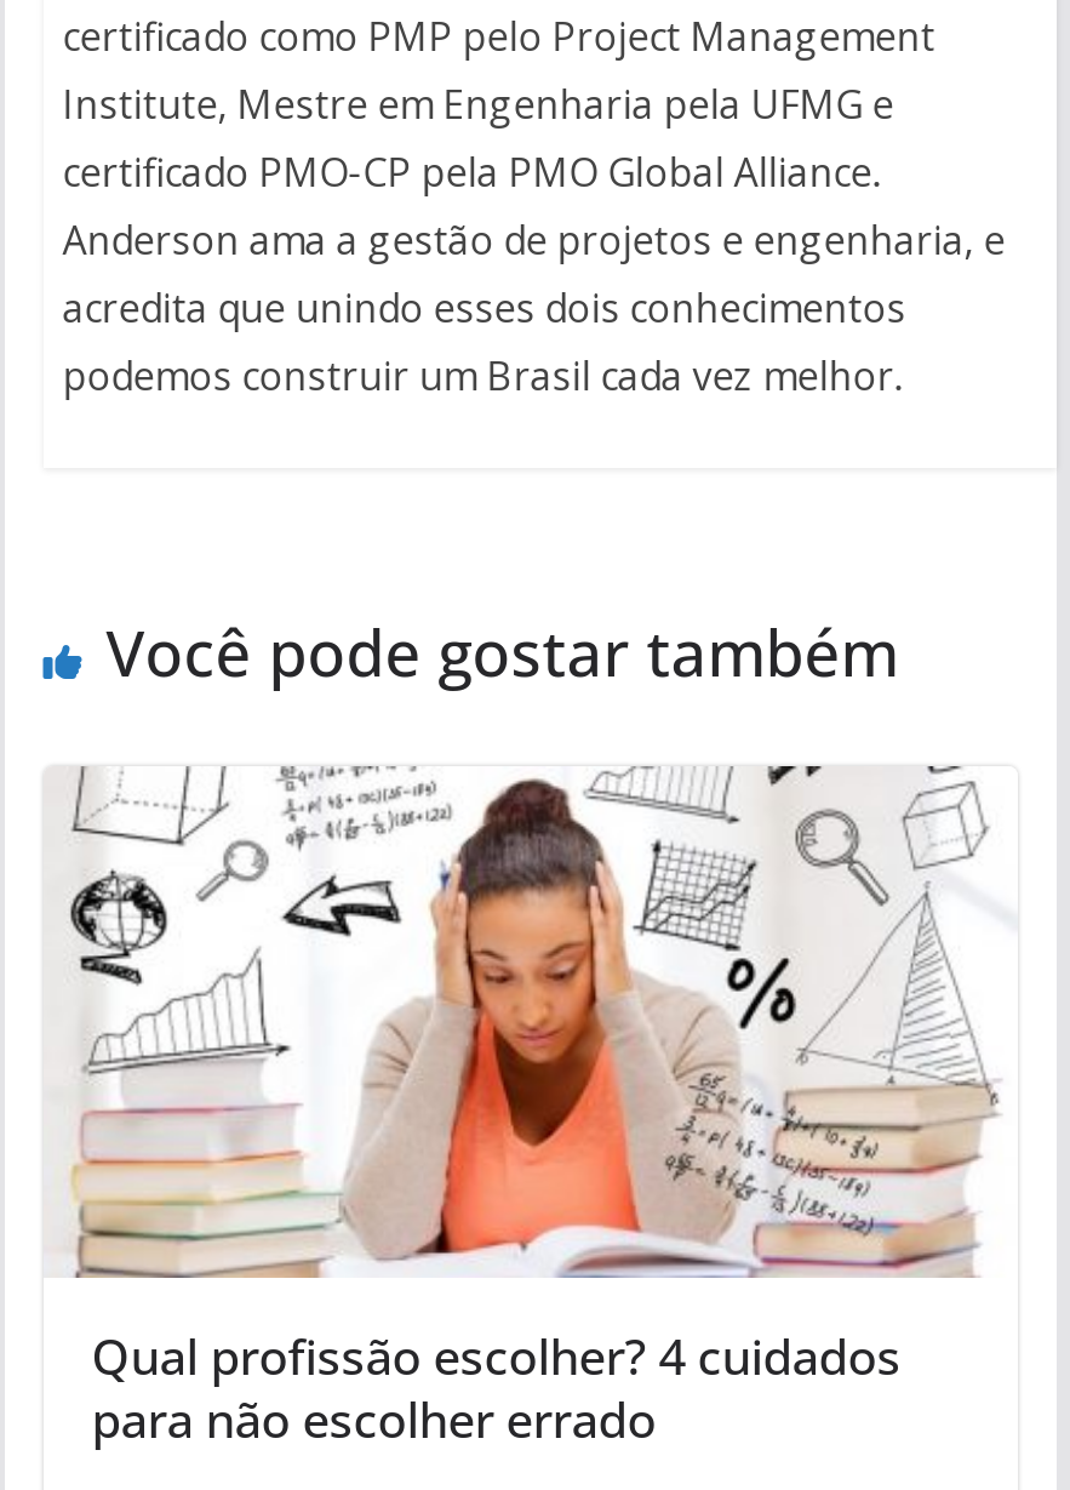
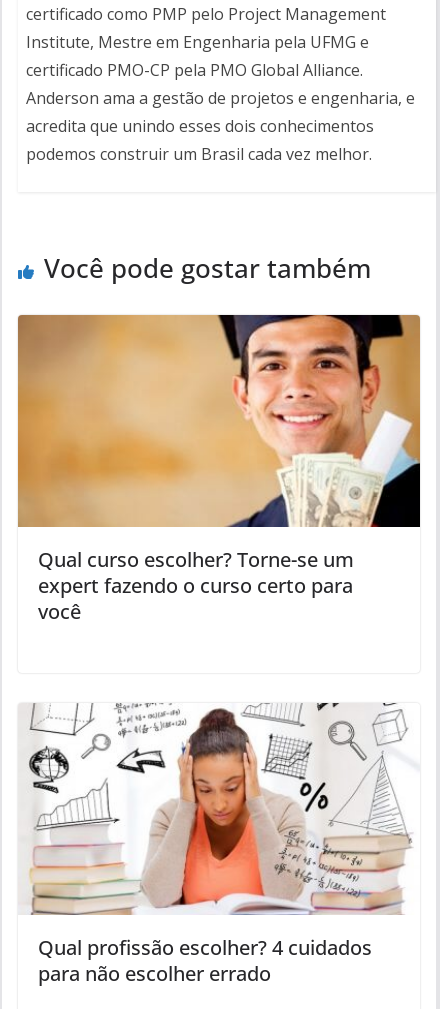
+ [image]
+ Qual curso escolher? Torne-se um
+ expert fazendo o curso certo para
+ você
